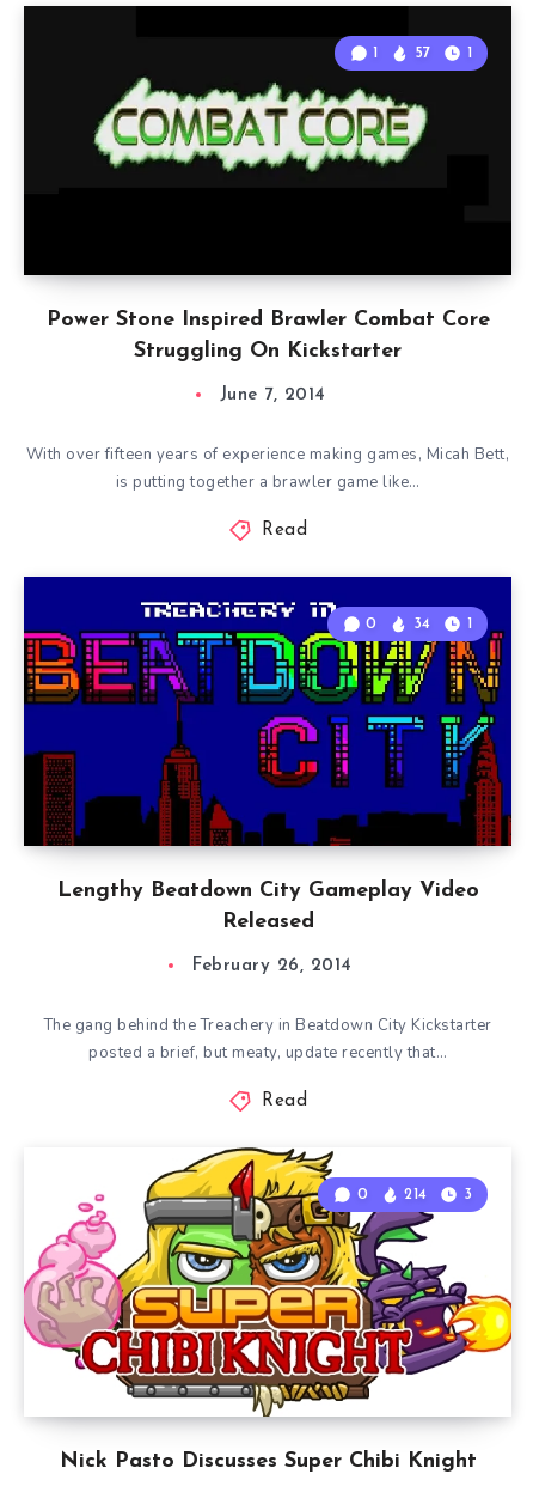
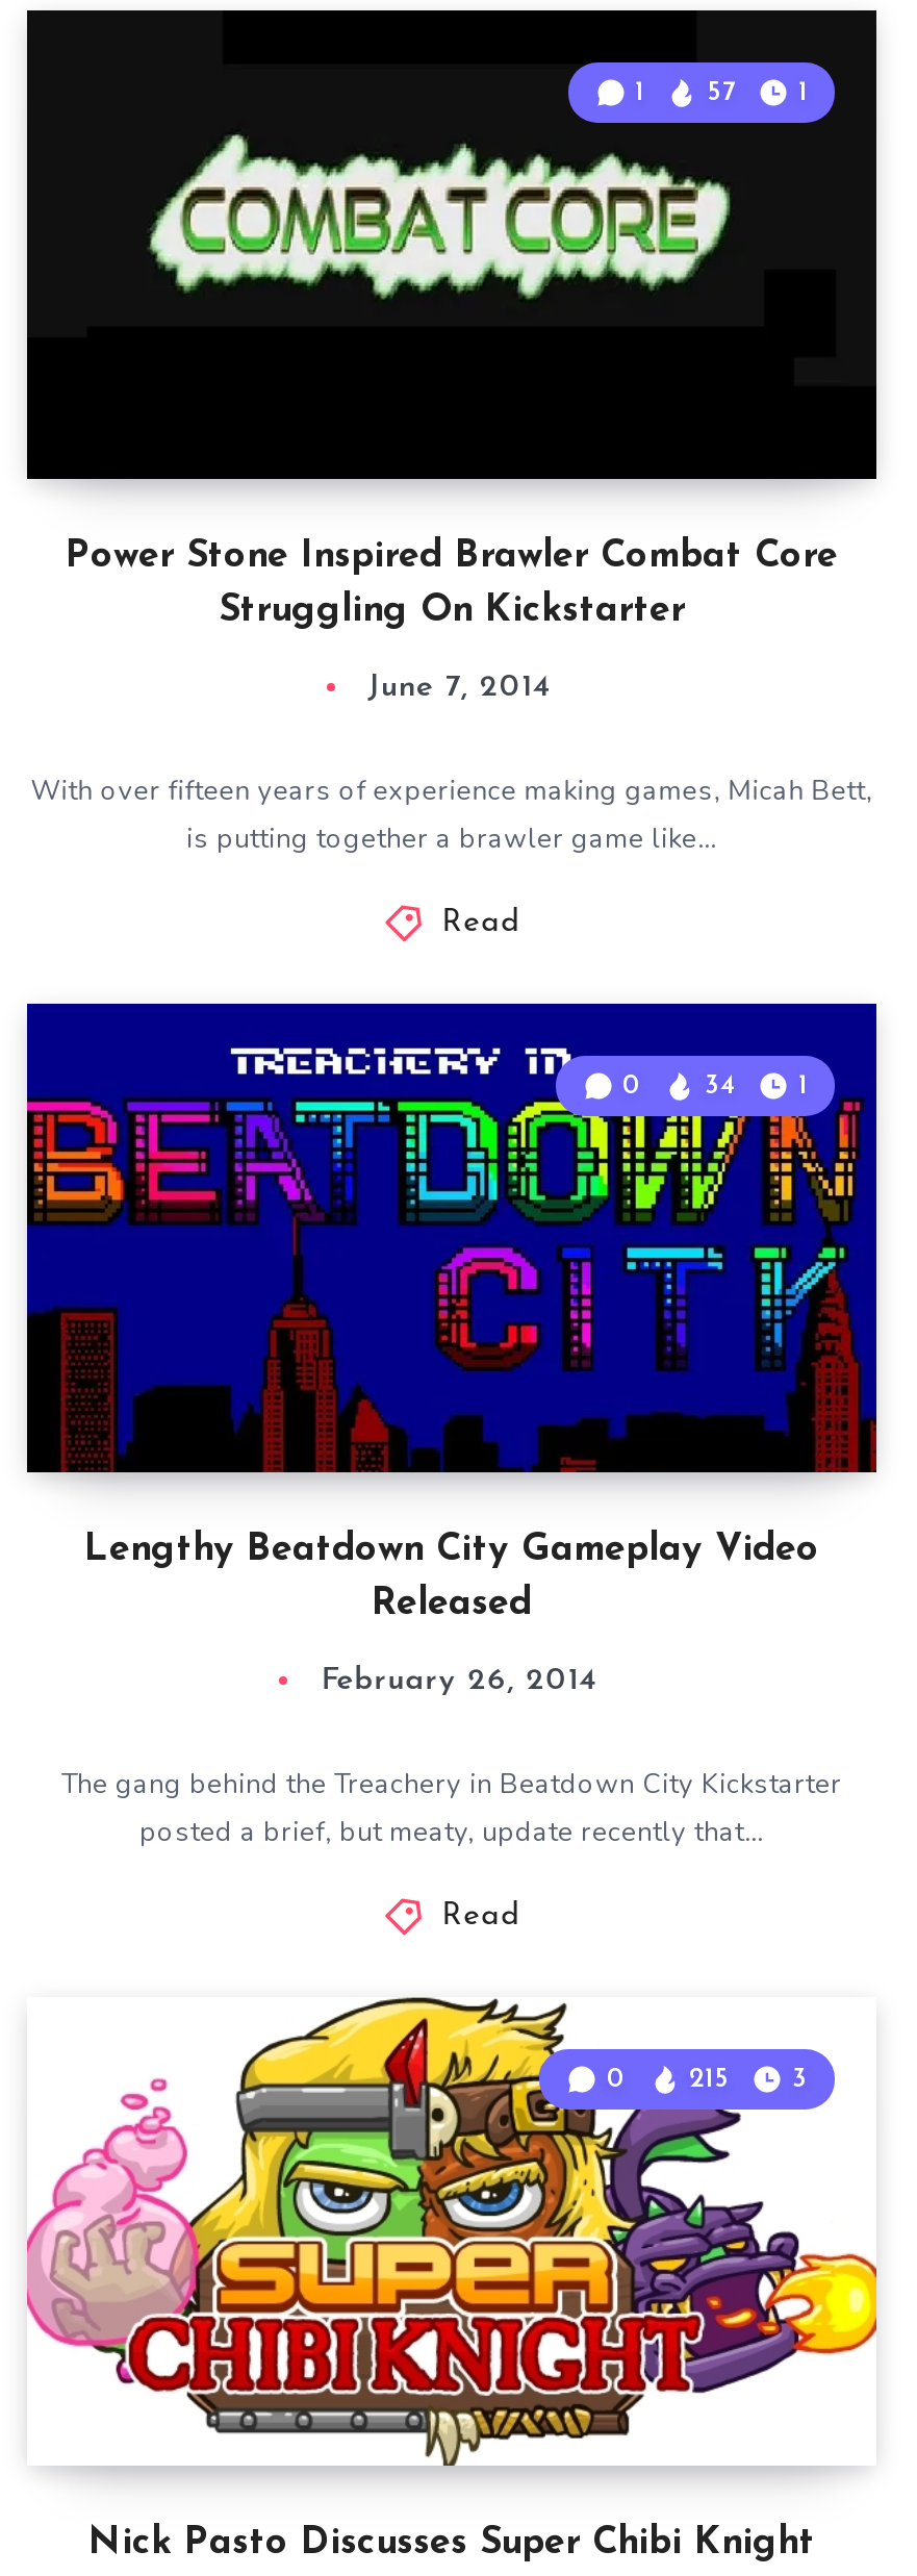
- 0 214 3
+ 0 215 3
